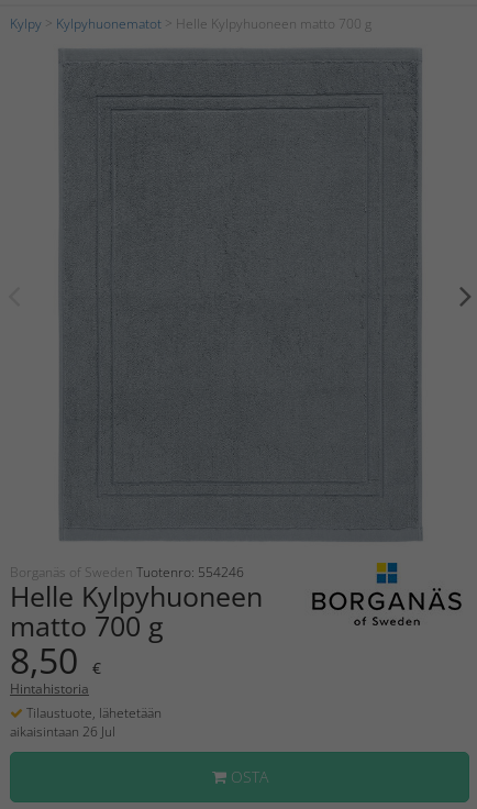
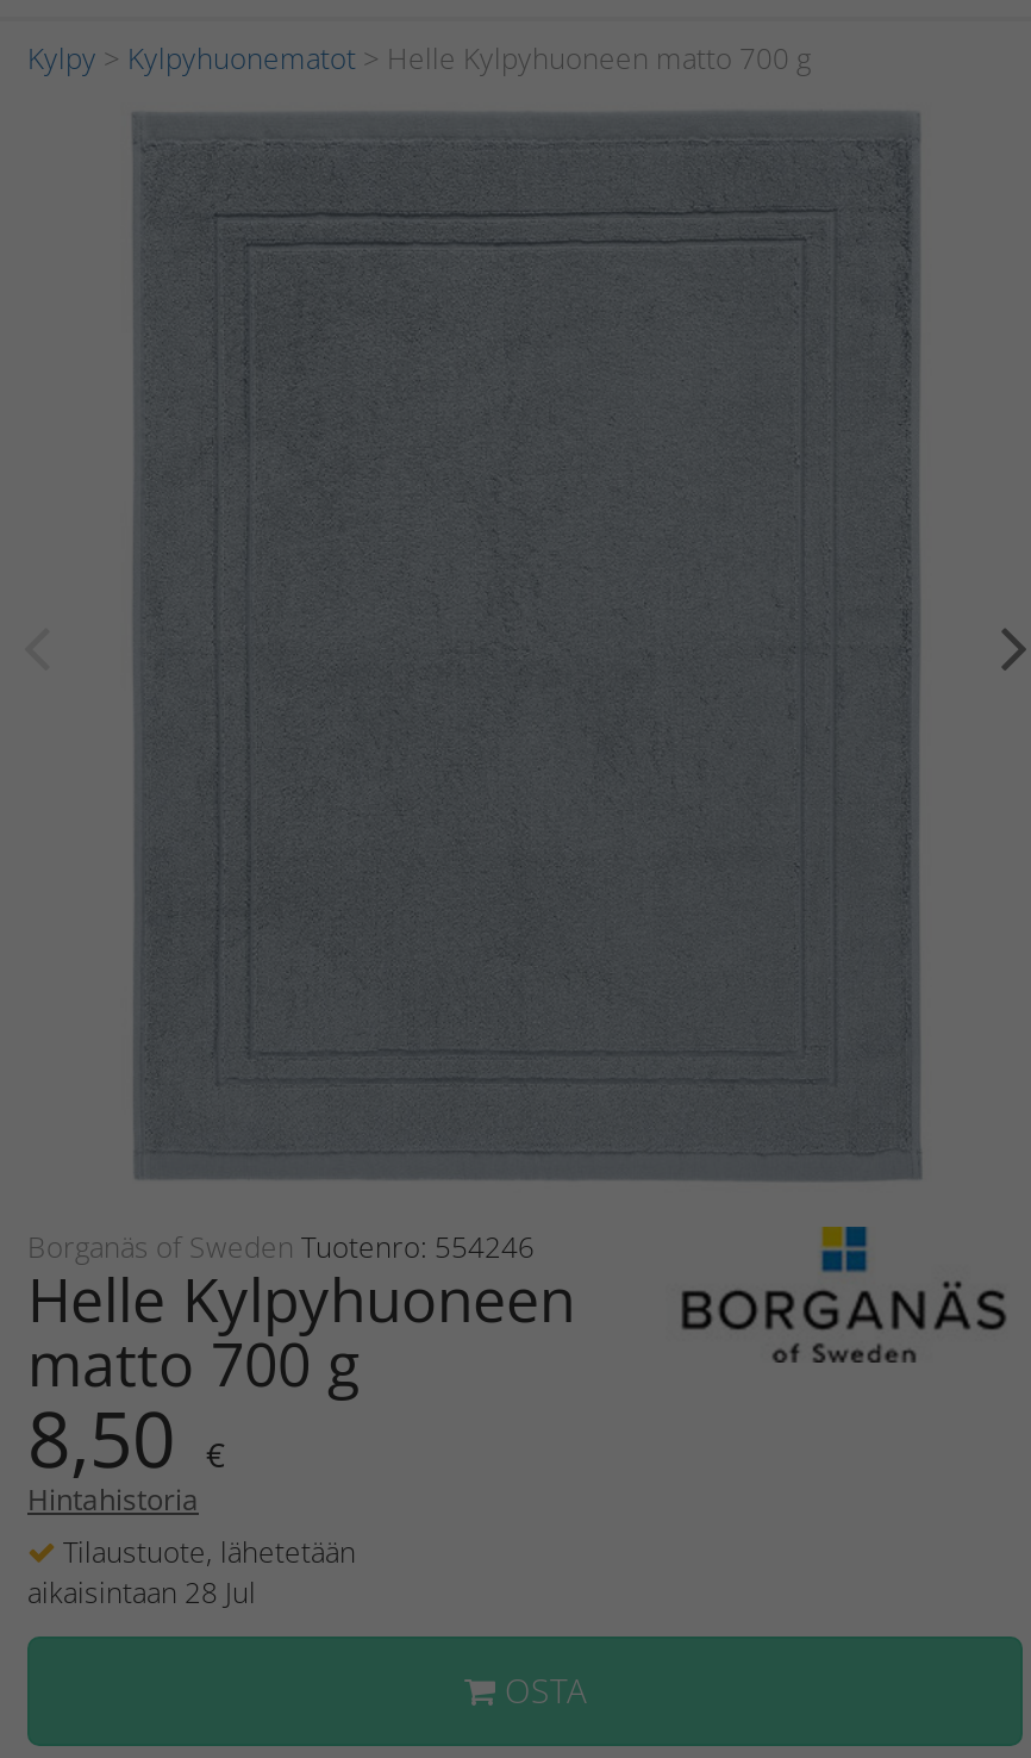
- aikaisintaan 26 Jul
+ aikaisintaan 28 Jul
